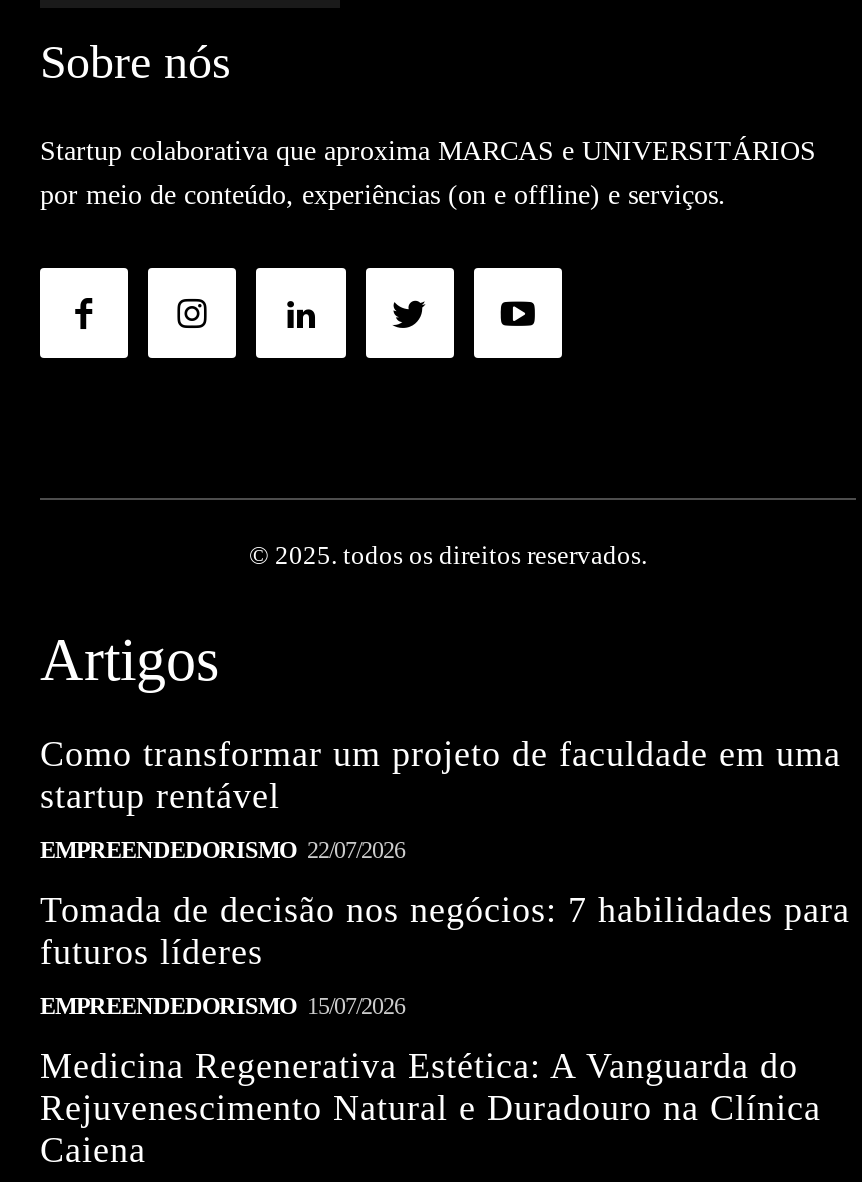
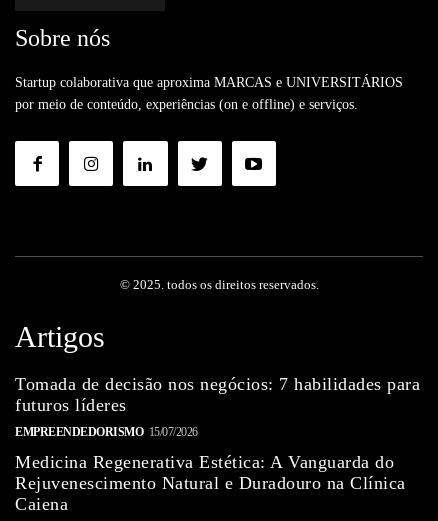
- Como transformar um projeto de faculdade em uma
- startup rentável
- EMPREENDEDORISMO 22/07/2026
